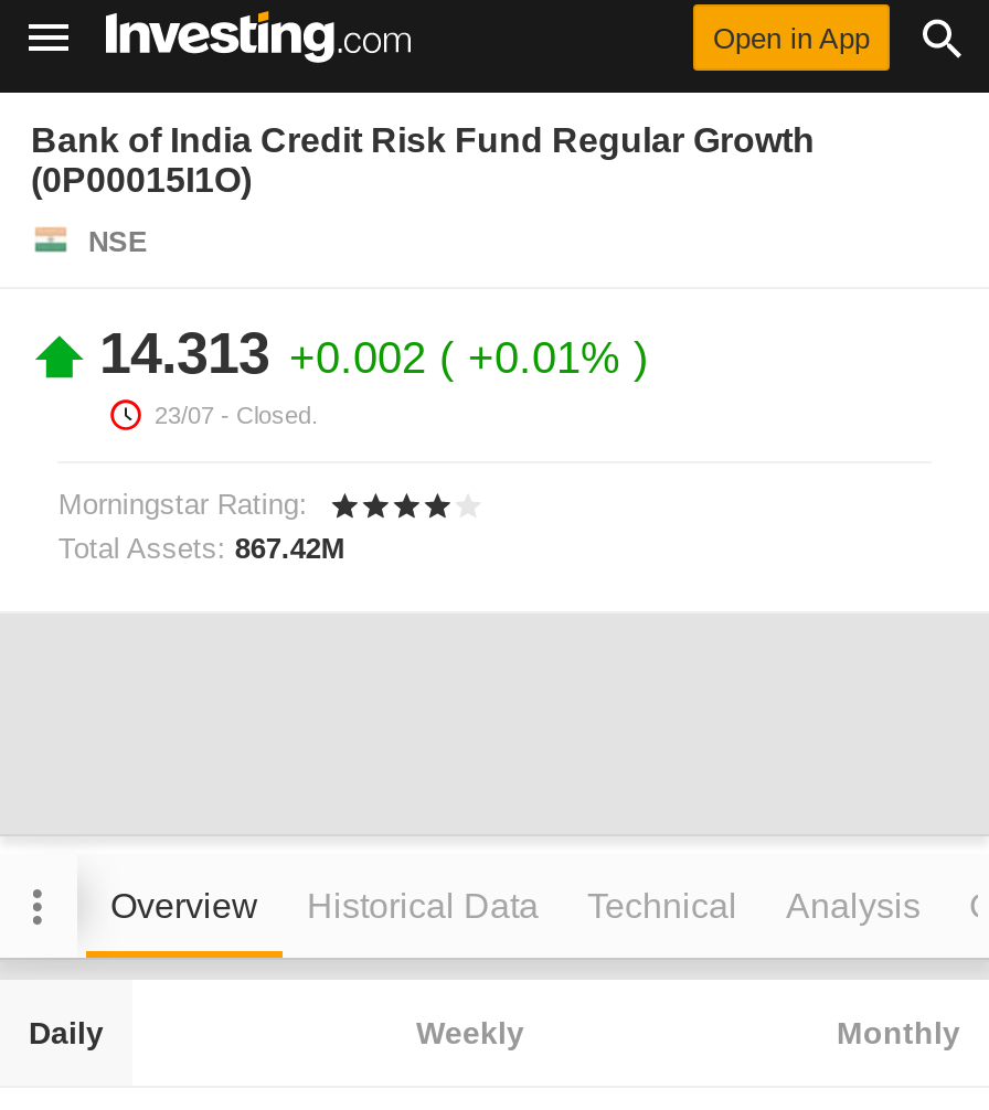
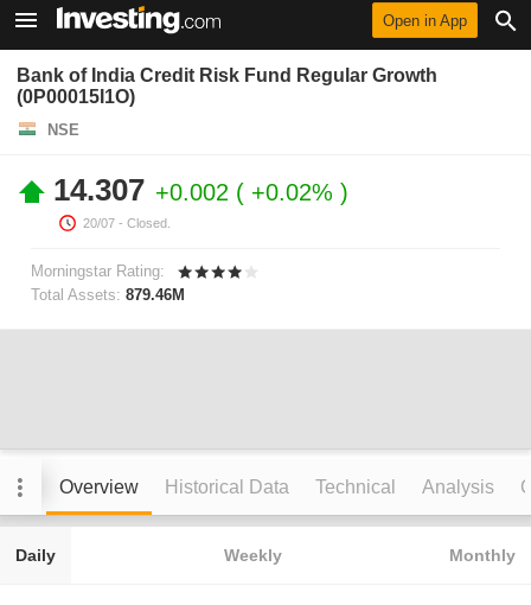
- 14.313 +0.002 +0.01%
+ 14.307 +0.002 +0.02%

- 23/07 - Closed.
+ 20/07 - Closed.

- Total Assets: 867.42M
+ Total Assets: 879.46M
